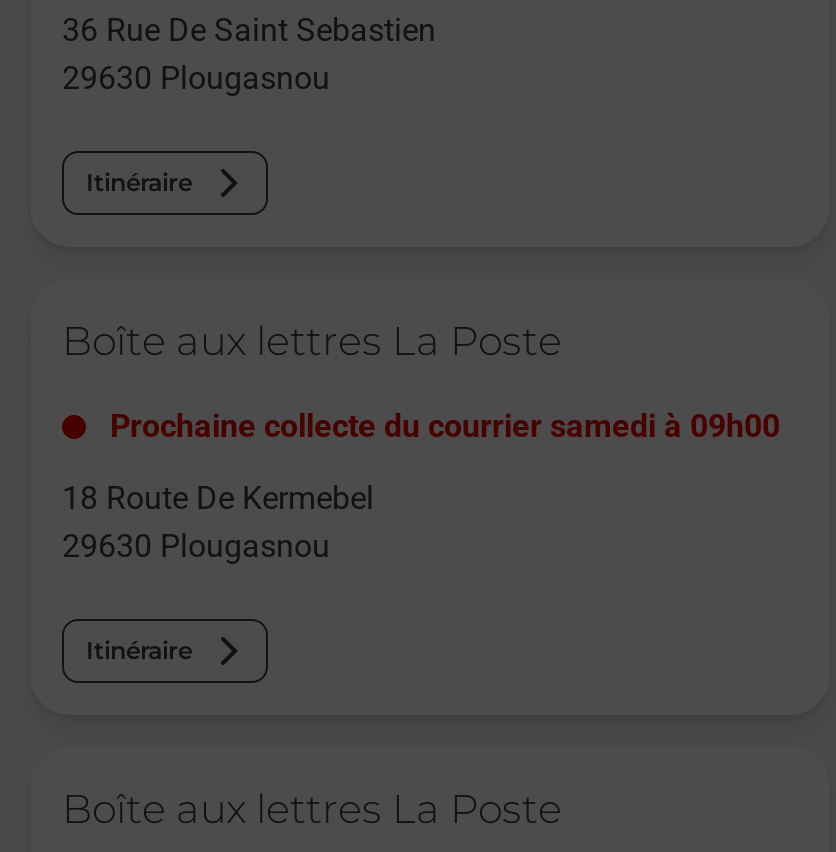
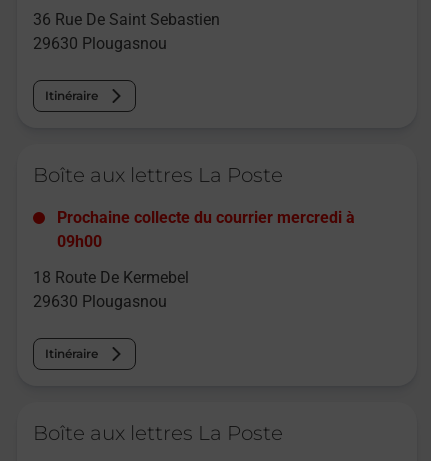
- Prochaine collecte du courrier samedi à 09h00
+ Prochaine collecte du courrier mercredi à
+ 09h00
